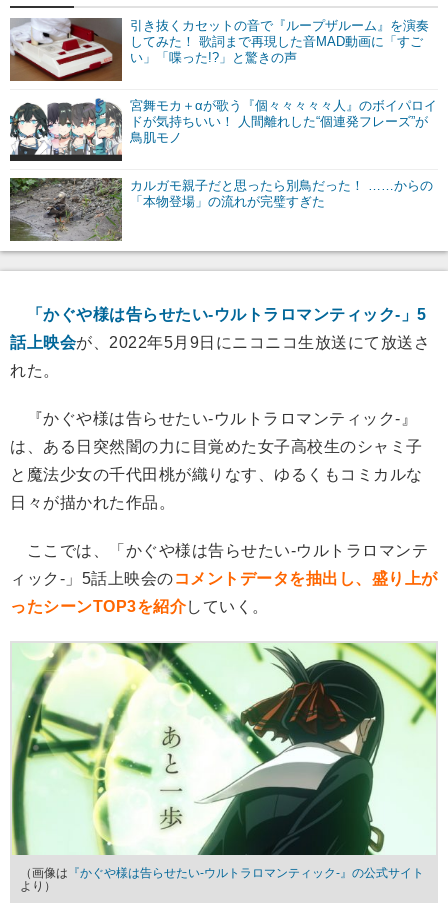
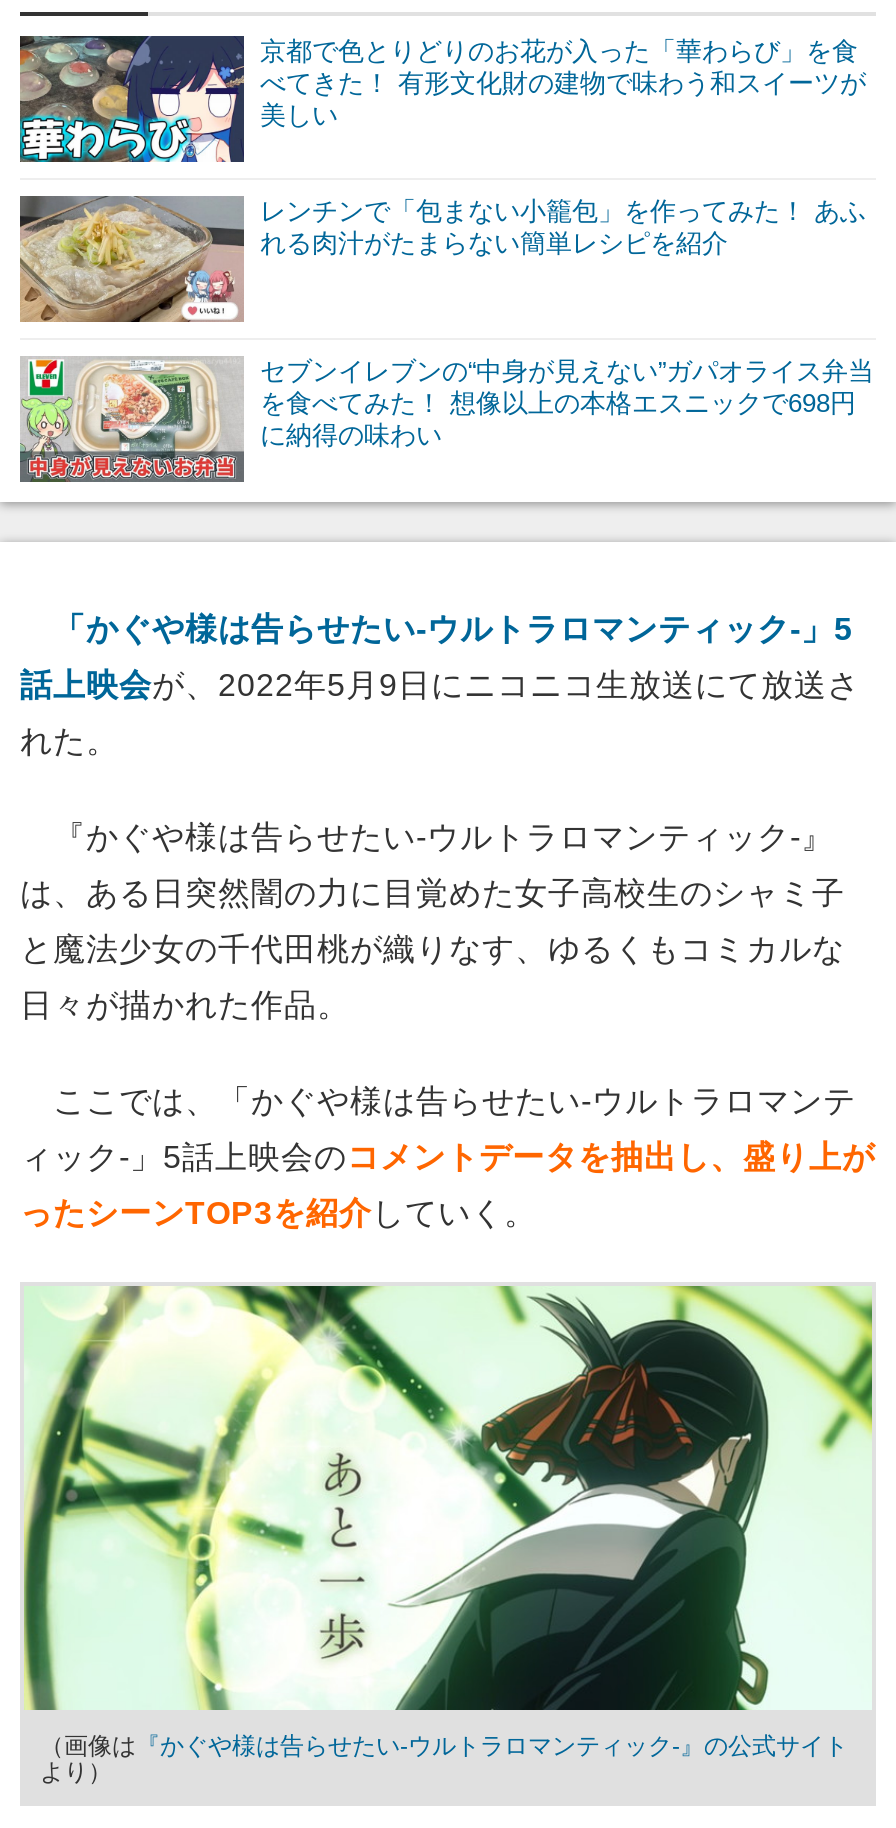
- [image]
- 引き抜くカセットの音で『ループザルーム』を演奏
- してみた！ 歌詞まで再現した音MAD動画に「すご
- い」「喋った!?」と驚きの声
+ [image]
+ 京都で色とりどりのお花が入った「華わらび」を食
+ べてきた！ 有形文化財の建物で味わう和スイーツが
+ 美しい

- [image]
- 宮舞モカ＋αが歌う『個々々々々々人』のボイパロイ
- ドが気持ちいい！ 人間離れした“個連発フレーズ”が
- 鳥肌モノ
+ [image]
+ レンチンで「包まない小籠包」を作ってみた！ あふ
+ れる肉汁がたまらない簡単レシピを紹介

- [image]
- カルガモ親子だと思ったら別鳥だった！ ……からの
- 「本物登場」の流れが完璧すぎた
+ [image]
+ セブンイレブンの“中身が見えない”ガパオライス弁当
+ を食べてみた！ 想像以上の本格エスニックで698円
+ に納得の味わい
